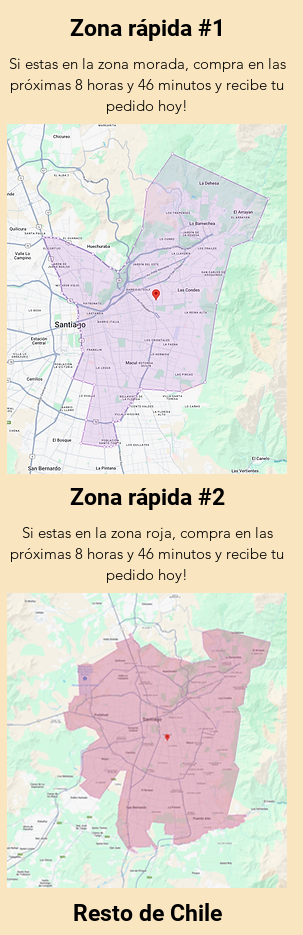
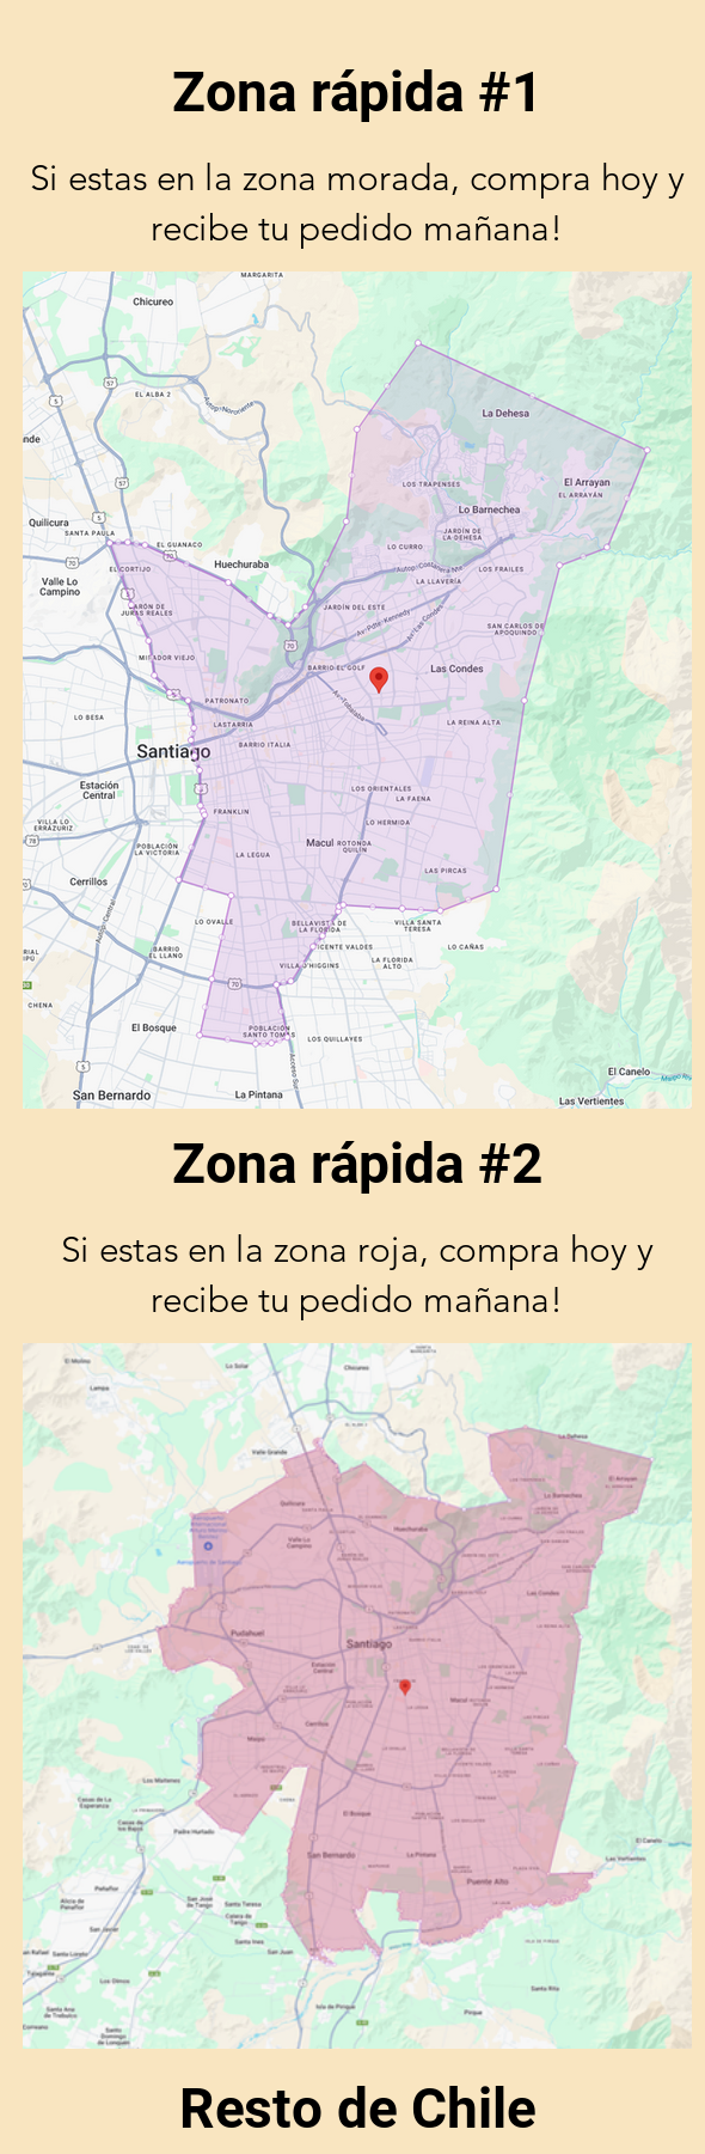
- Si estas en la zona morada, compra en las
- próximas 8 horas y 46 minutos y recibe tu
- pedido hoy!
+ Si estas en la zona morada, compra hoy y
+ recibe tu pedido mañana!

- Si estas en la zona roja, compra en las
- próximas 8 horas y 46 minutos y recibe tu
- pedido hoy!
+ Si estas en la zona roja, compra hoy y
+ recibe tu pedido mañana!
